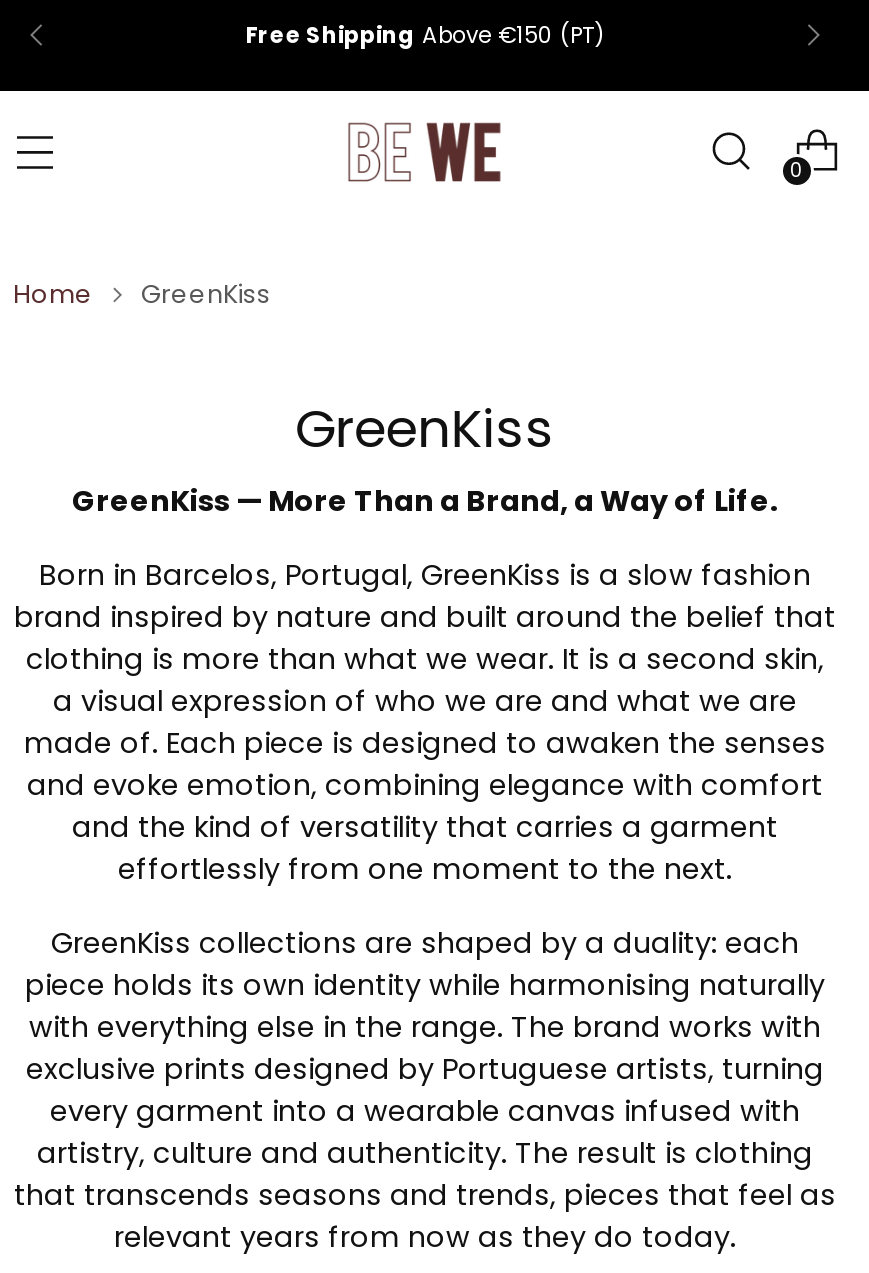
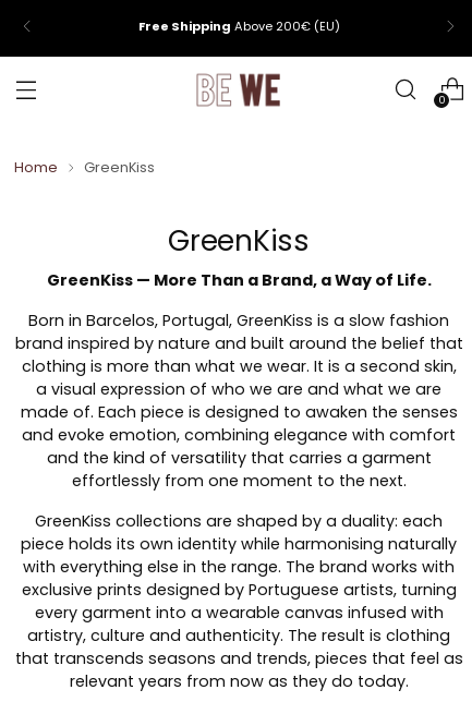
- Free Shipping Above €150 (PT)
+ Free Shipping Above 200€ (EU)
